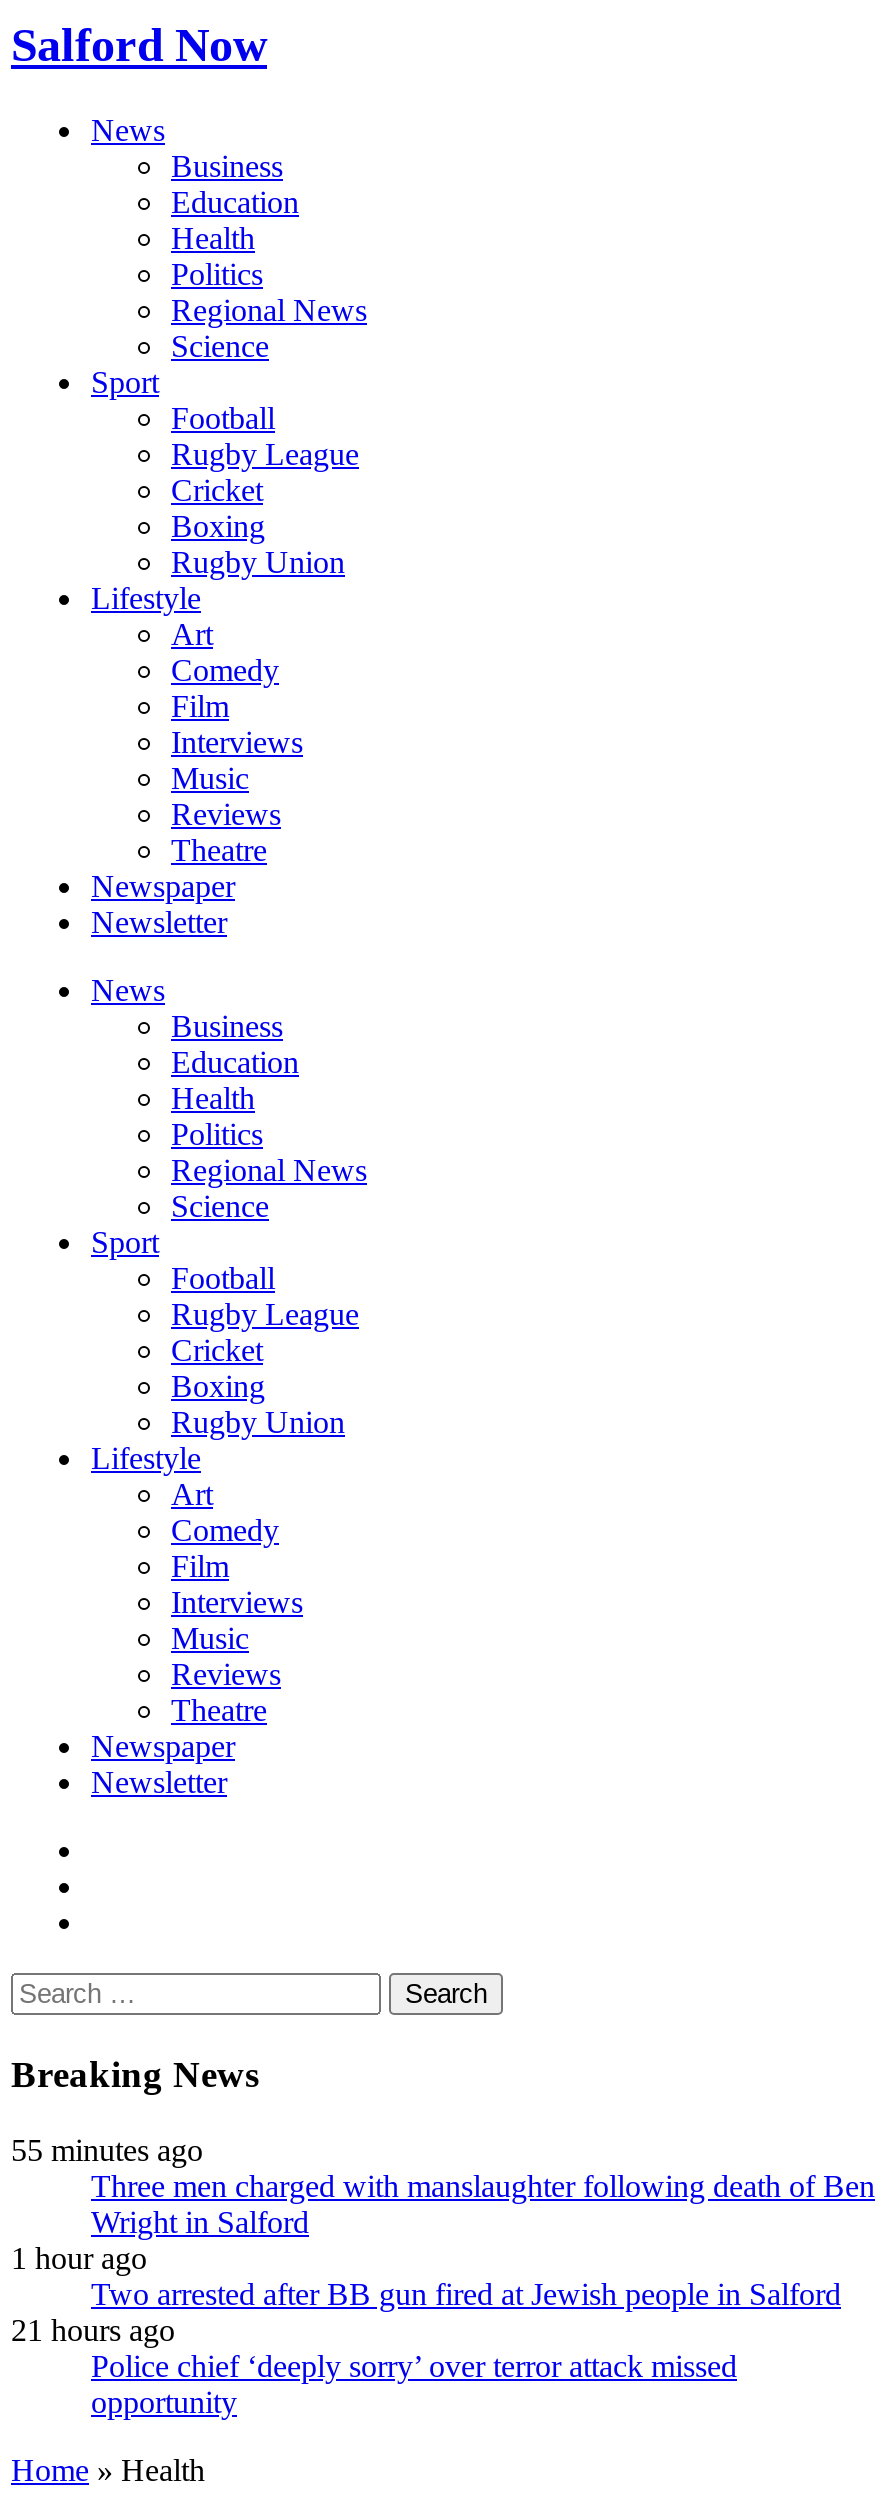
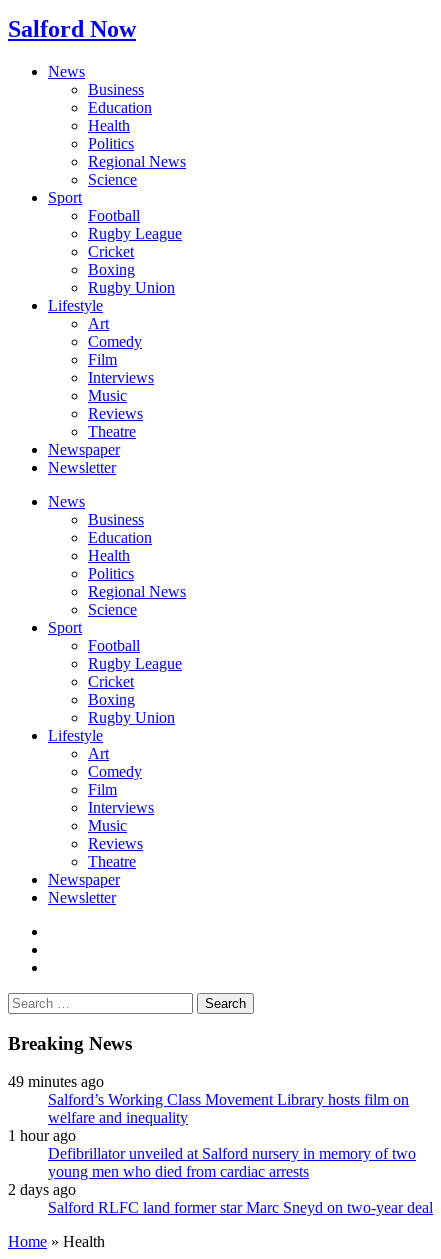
- 55 minutes ago
- Three men charged with manslaughter following death of Ben
- Wright in Salford
+ 49 minutes ago
+ Salford’s Working Class Movement Library hosts film on
+ welfare and inequality

- Two arrested after BB gun fired at Jewish people in Salford
- 21 hours ago
- Police chief ‘deeply sorry’ over terror attack missed
- opportunity
+ Defibrillator unveiled at Salford nursery in memory of two
+ young men who died from cardiac arrests
+ 2 days ago
+ Salford RLFC land former star Marc Sneyd on two-year deal
